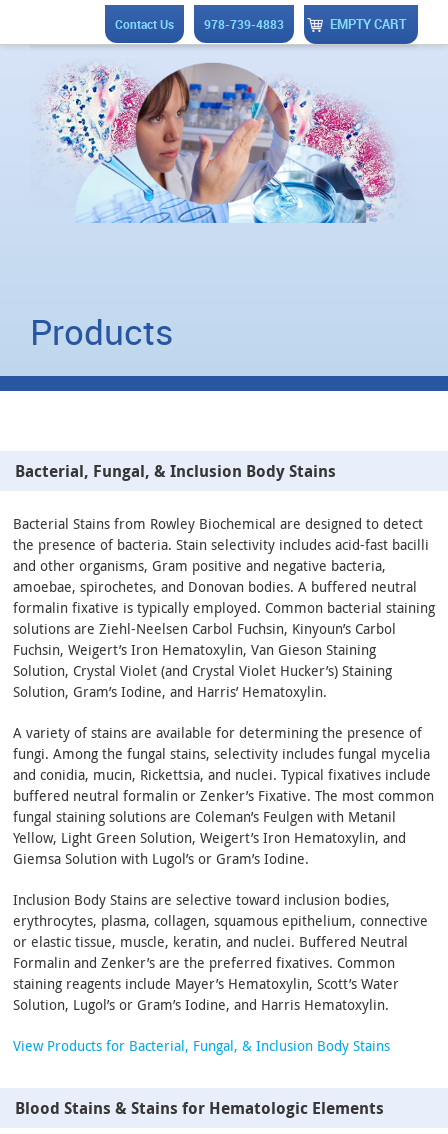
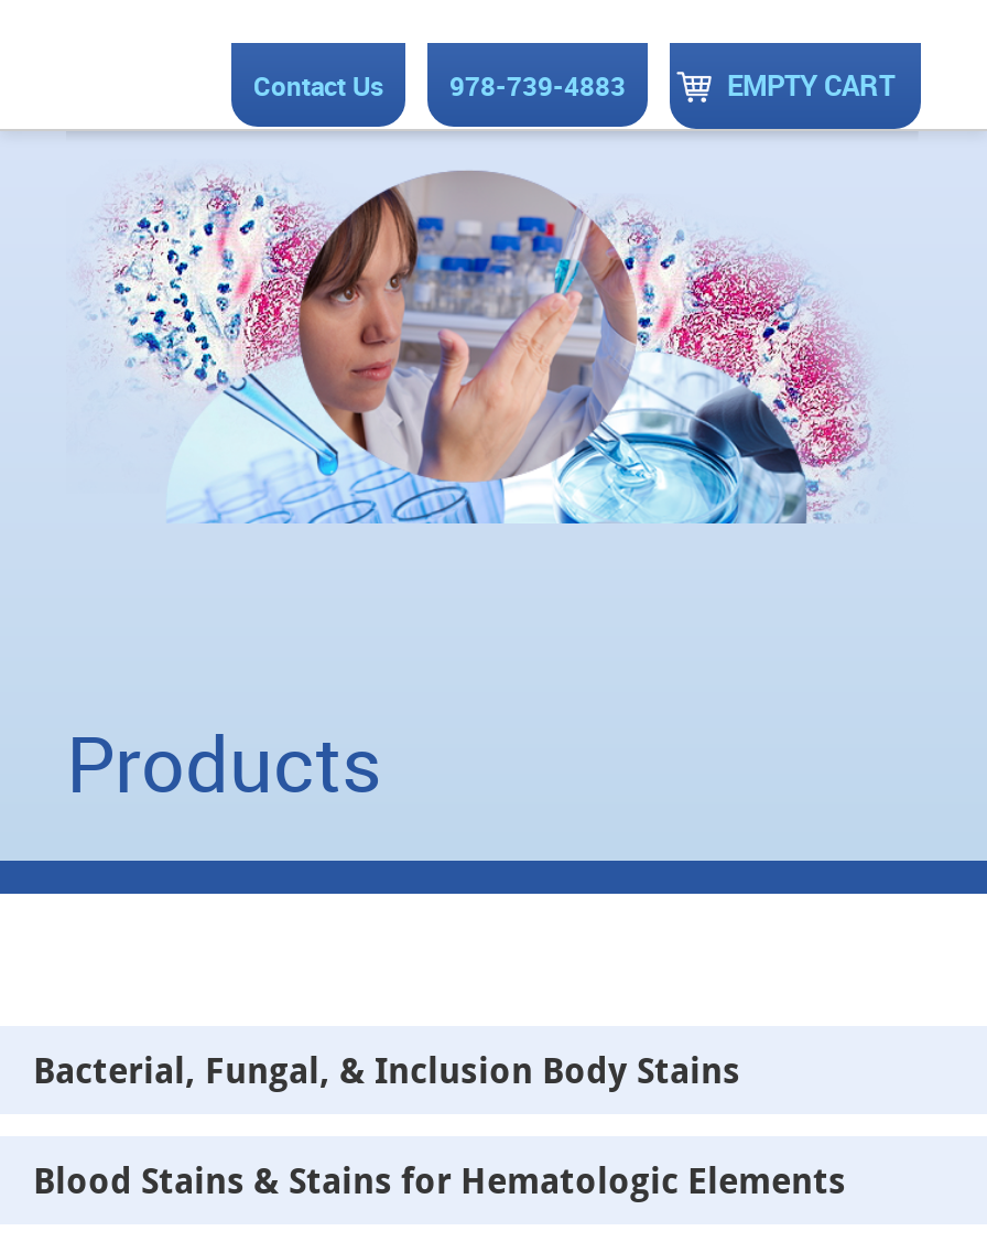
- Bacterial Stains from Rowley Biochemical are designed to detect
- the presence of bacteria. Stain selectivity includes acid-fast bacilli
- and other organisms, Gram positive and negative bacteria,
- amoebae, spirochetes, and Donovan bodies. A buffered neutral
- formalin fixative is typically employed. Common bacterial staining
- solutions are Ziehl-Neelsen Carbol Fuchsin, Kinyoun’s Carbol
- Fuchsin, Weigert’s Iron Hematoxylin, Van Gieson Staining
- Solution, Crystal Violet (and Crystal Violet Hucker’s) Staining
- Solution, Gram’s Iodine, and Harris’ Hematoxylin.
- A variety of stains are available for determining the presence of
- fungi. Among the fungal stains, selectivity includes fungal mycelia
- and conidia, mucin, Rickettsia, and nuclei. Typical fixatives include
- buffered neutral formalin or Zenker’s Fixative. The most common
- fungal staining solutions are Coleman’s Feulgen with Metanil
- Yellow, Light Green Solution, Weigert’s Iron Hematoxylin, and
- Giemsa Solution with Lugol’s or Gram’s Iodine.
- Inclusion Body Stains are selective toward inclusion bodies,
- erythrocytes, plasma, collagen, squamous epithelium, connective
- or elastic tissue, muscle, keratin, and nuclei. Buffered Neutral
- Formalin and Zenker’s are the preferred fixatives. Common
- staining reagents include Mayer’s Hematoxylin, Scott’s Water
- Solution, Lugol’s or Gram’s Iodine, and Harris Hematoxylin.
- View Products for Bacterial, Fungal, & Inclusion Body Stains
